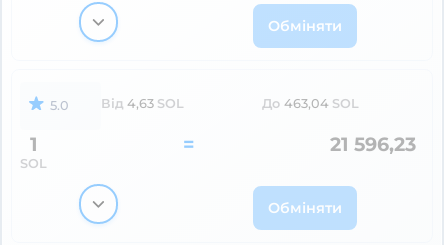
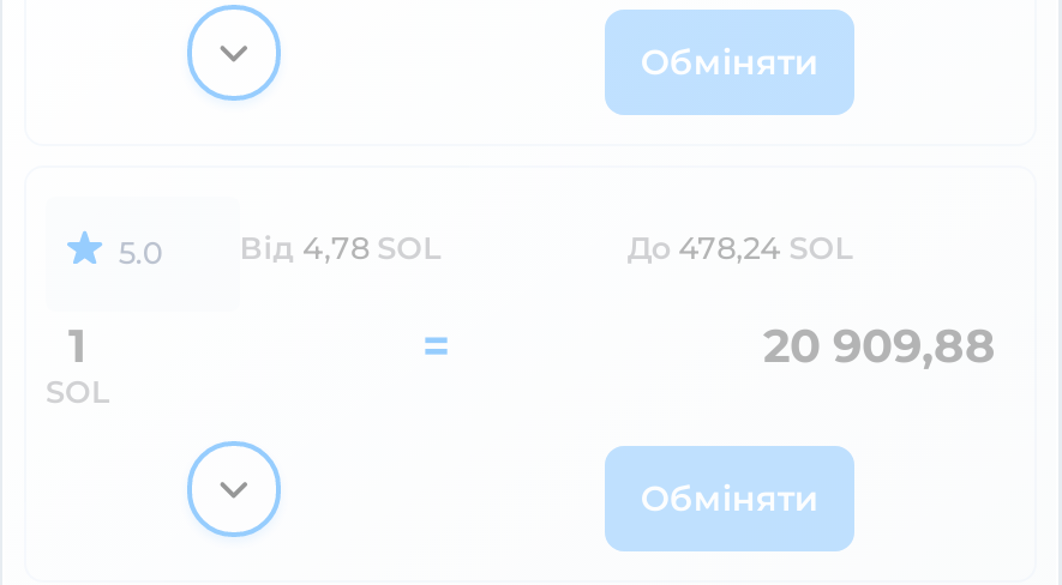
- Від 4,63 SOL
+ Від 4,78 SOL

- До 463,04 SOL
+ До 478,24 SOL

- 21 596,23
+ 20 909,88
